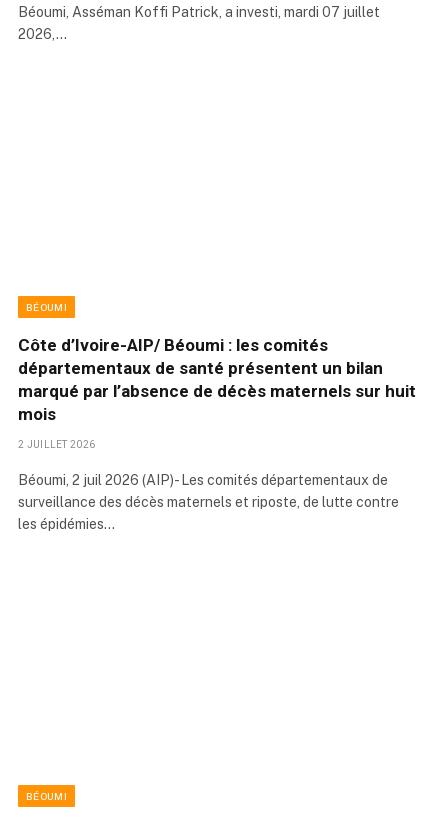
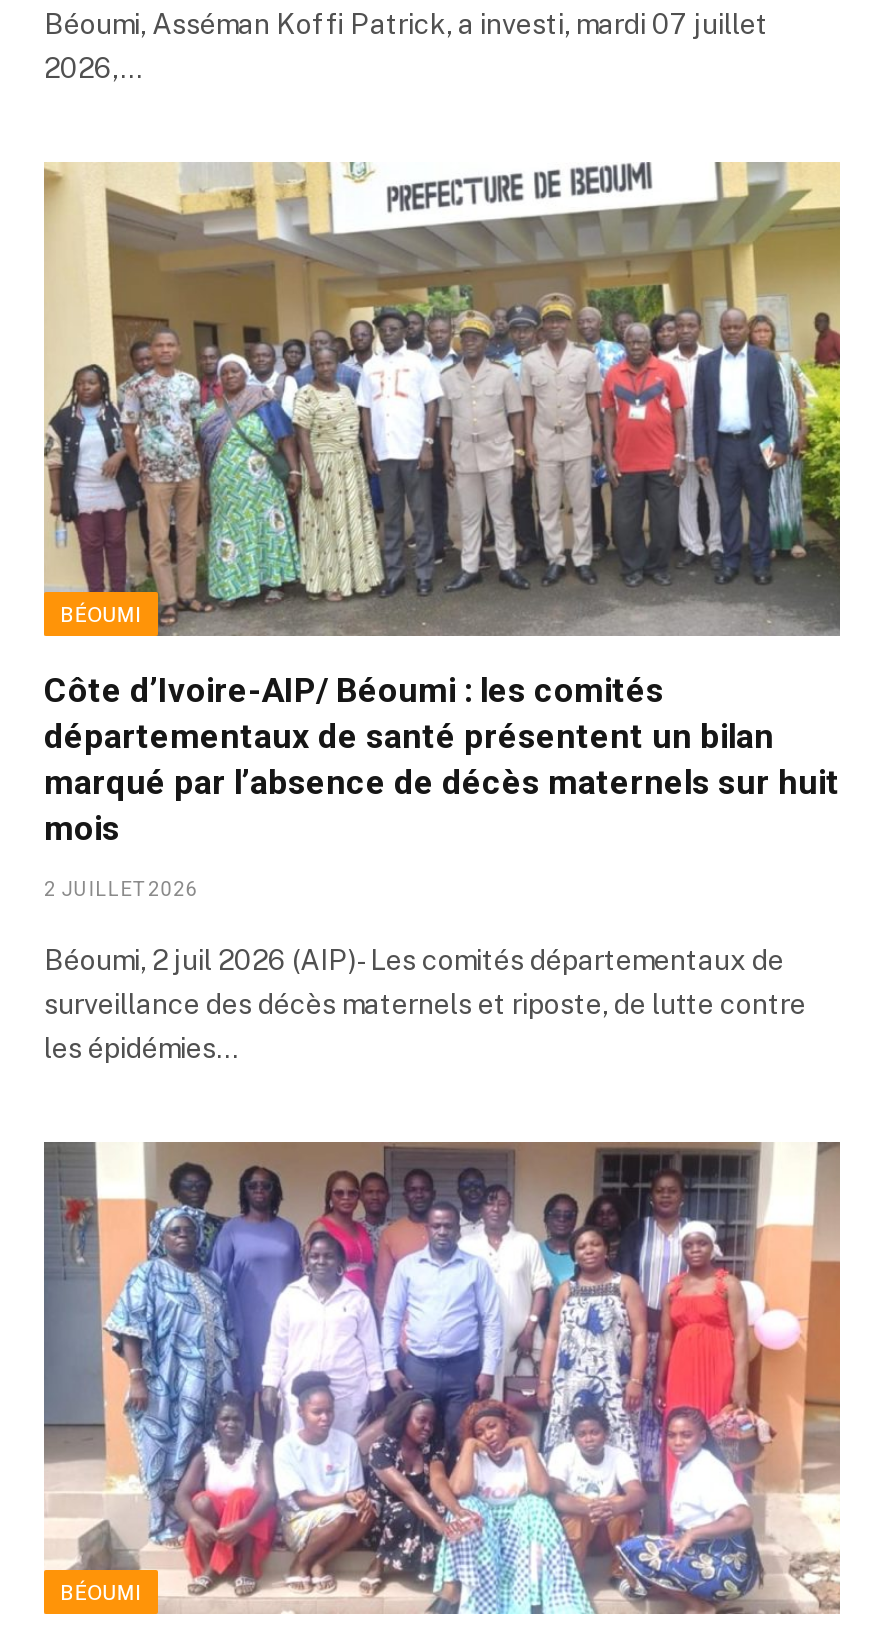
+ [image]

+ [image]
